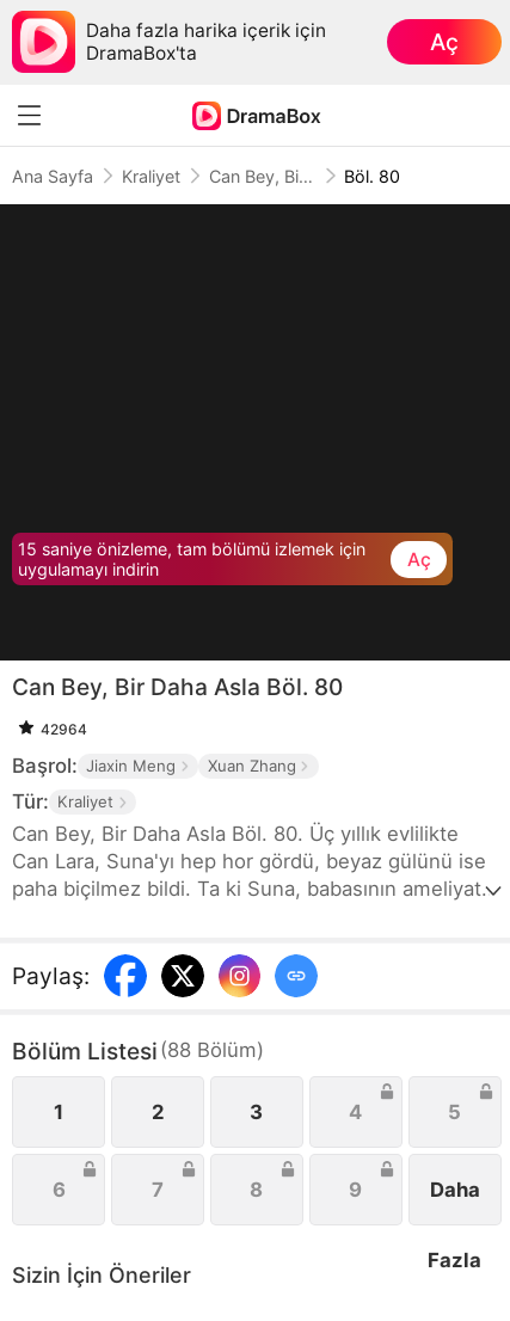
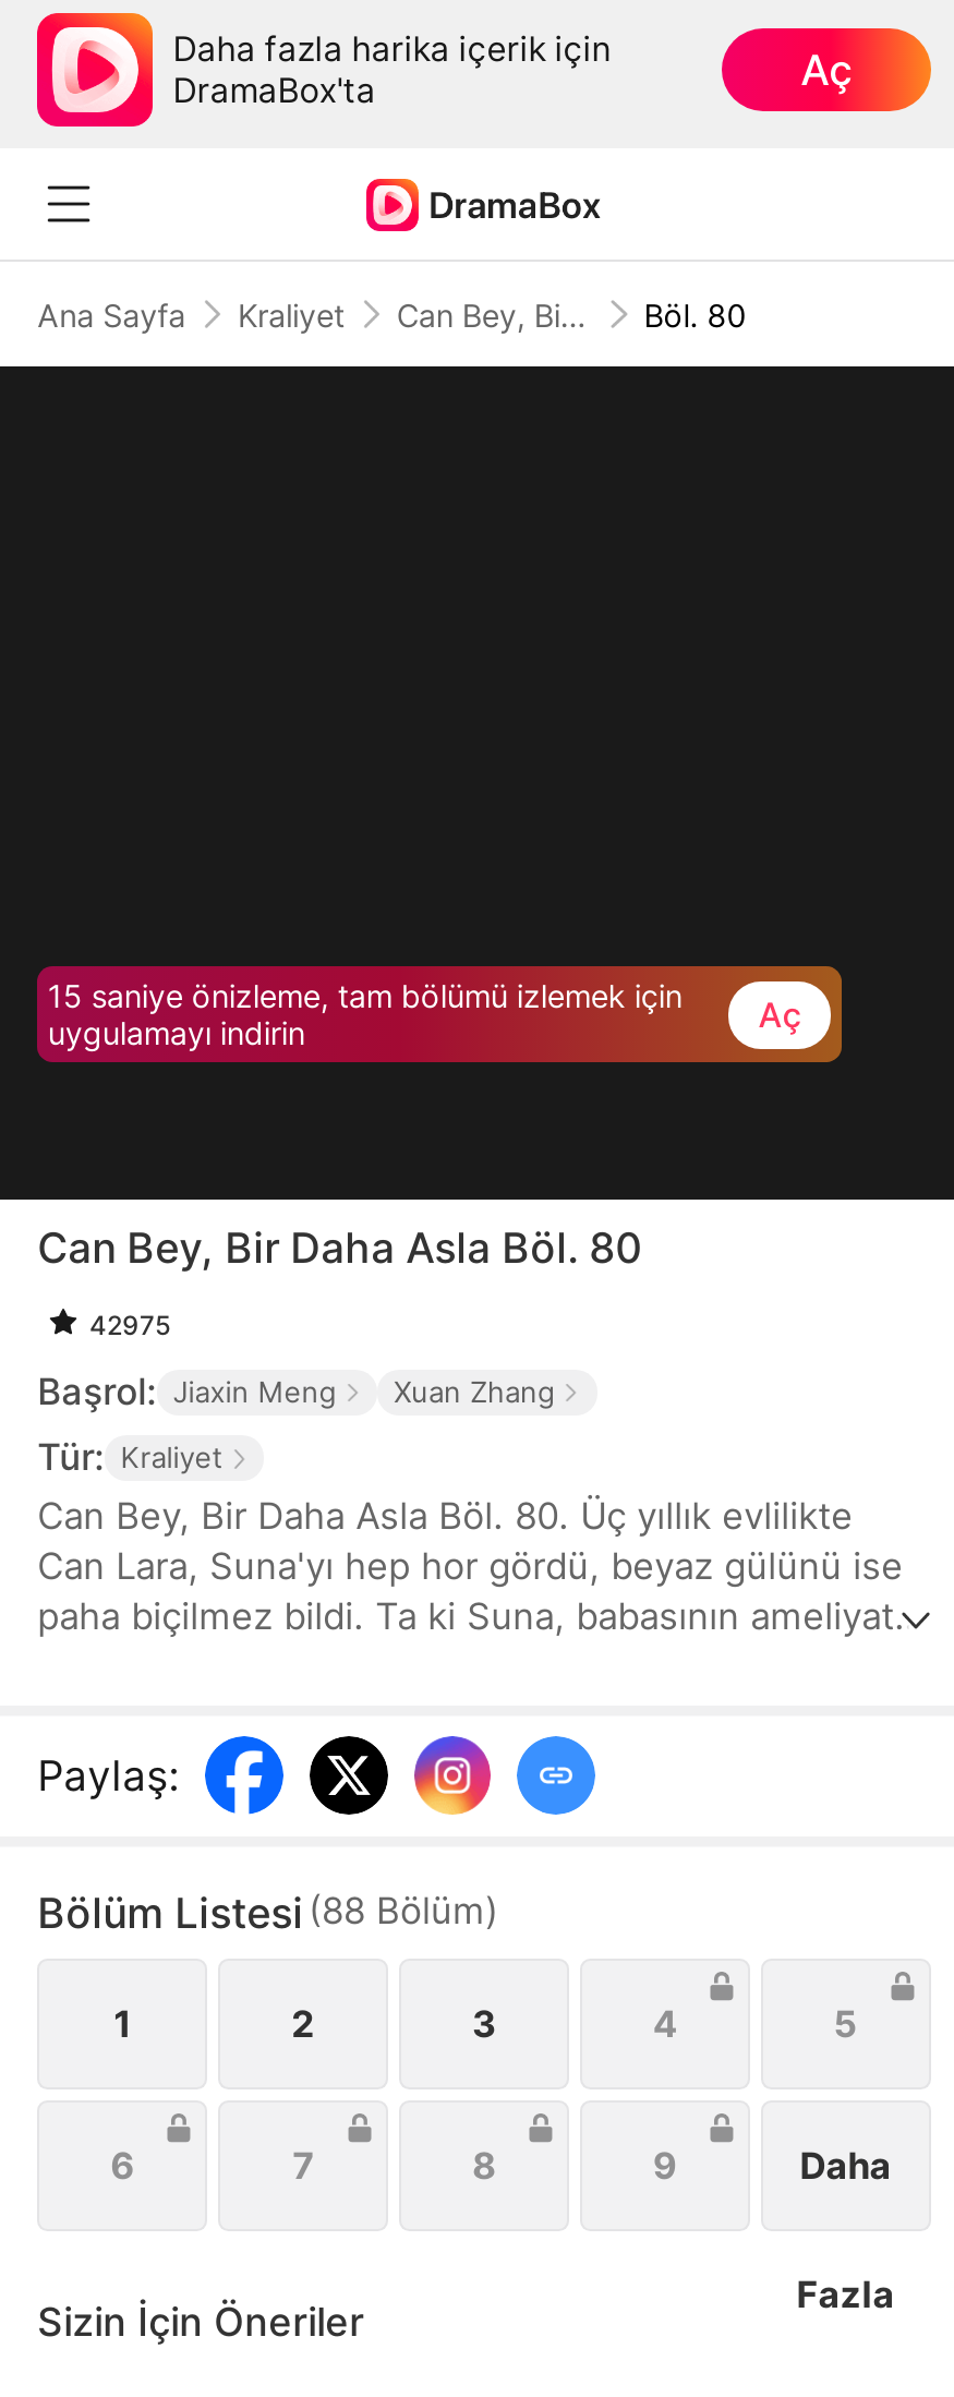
- 42964
+ 42975
